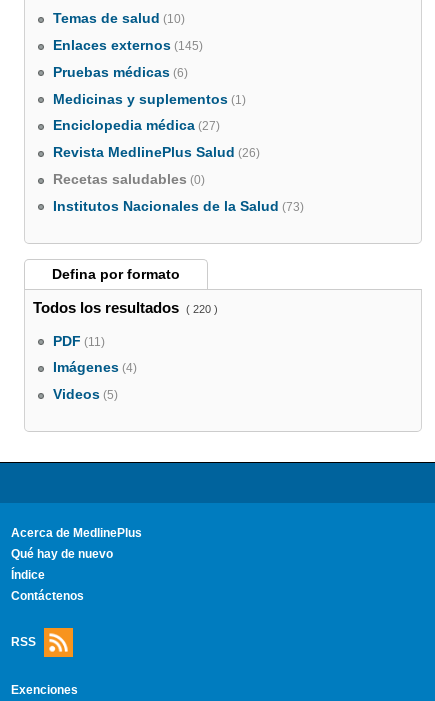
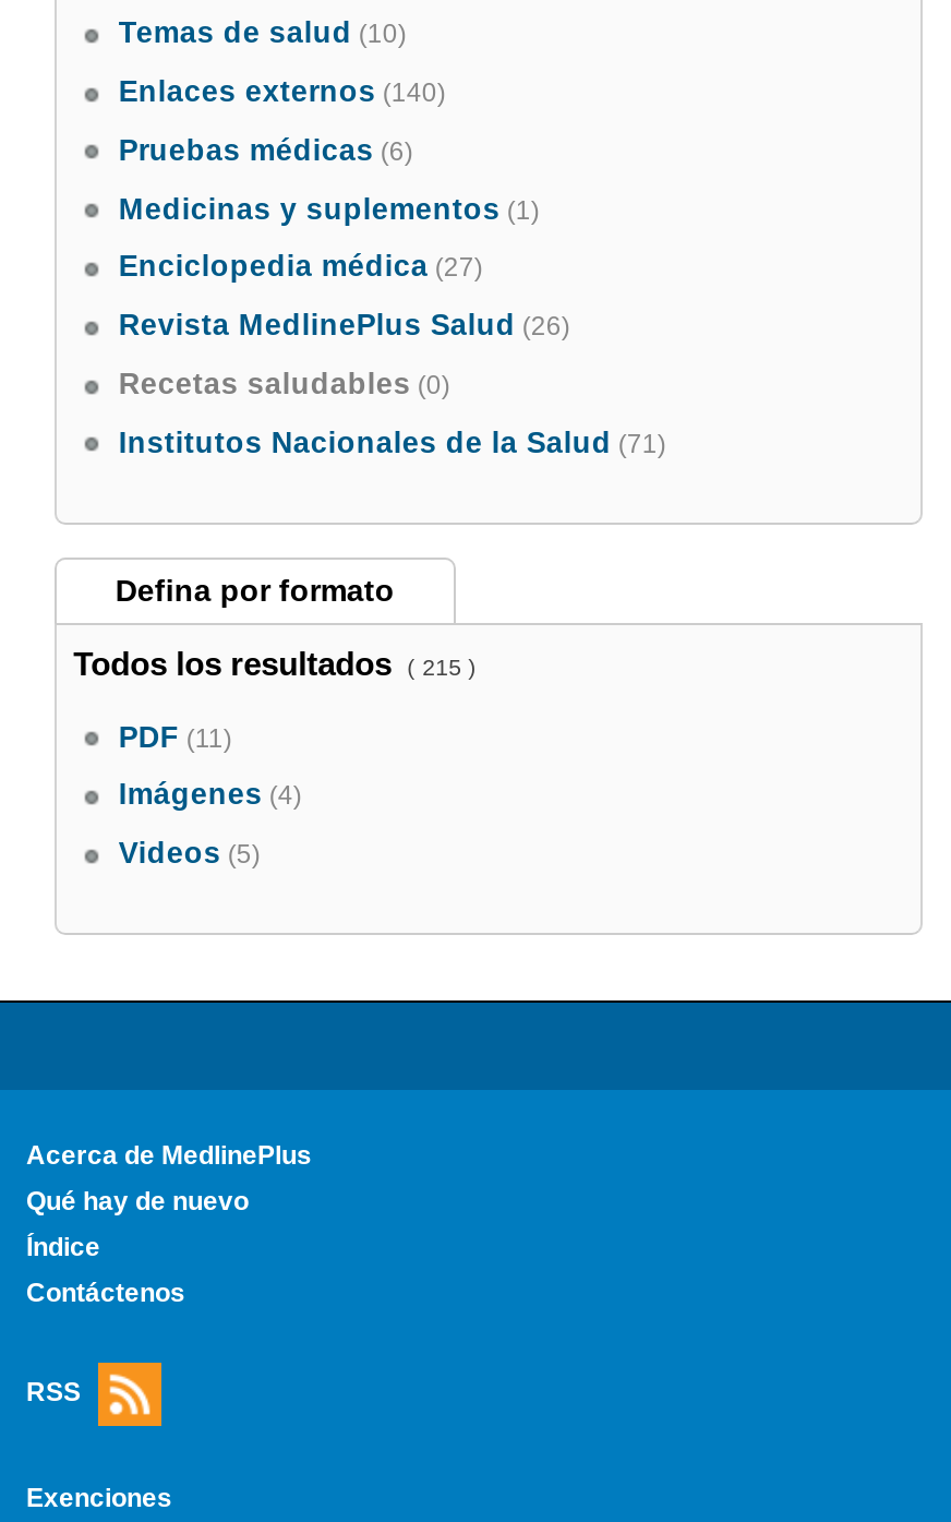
- Enlaces externos (145)
+ Enlaces externos (140)

- Institutos Nacionales de la Salud (73)
+ Institutos Nacionales de la Salud (71)

- Todos los resultados ( 220 )
+ Todos los resultados ( 215 )
